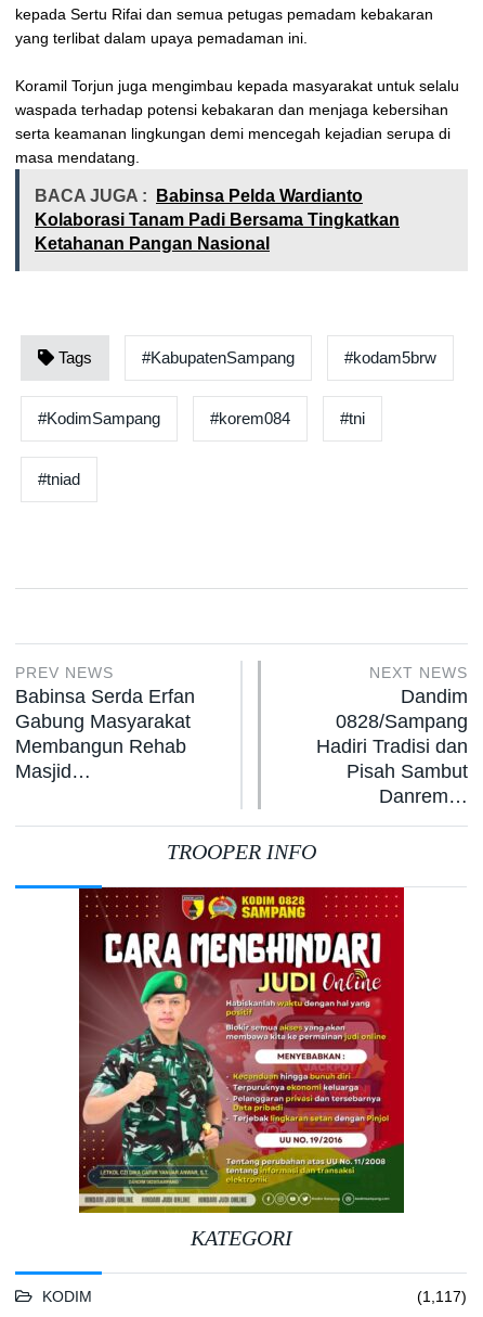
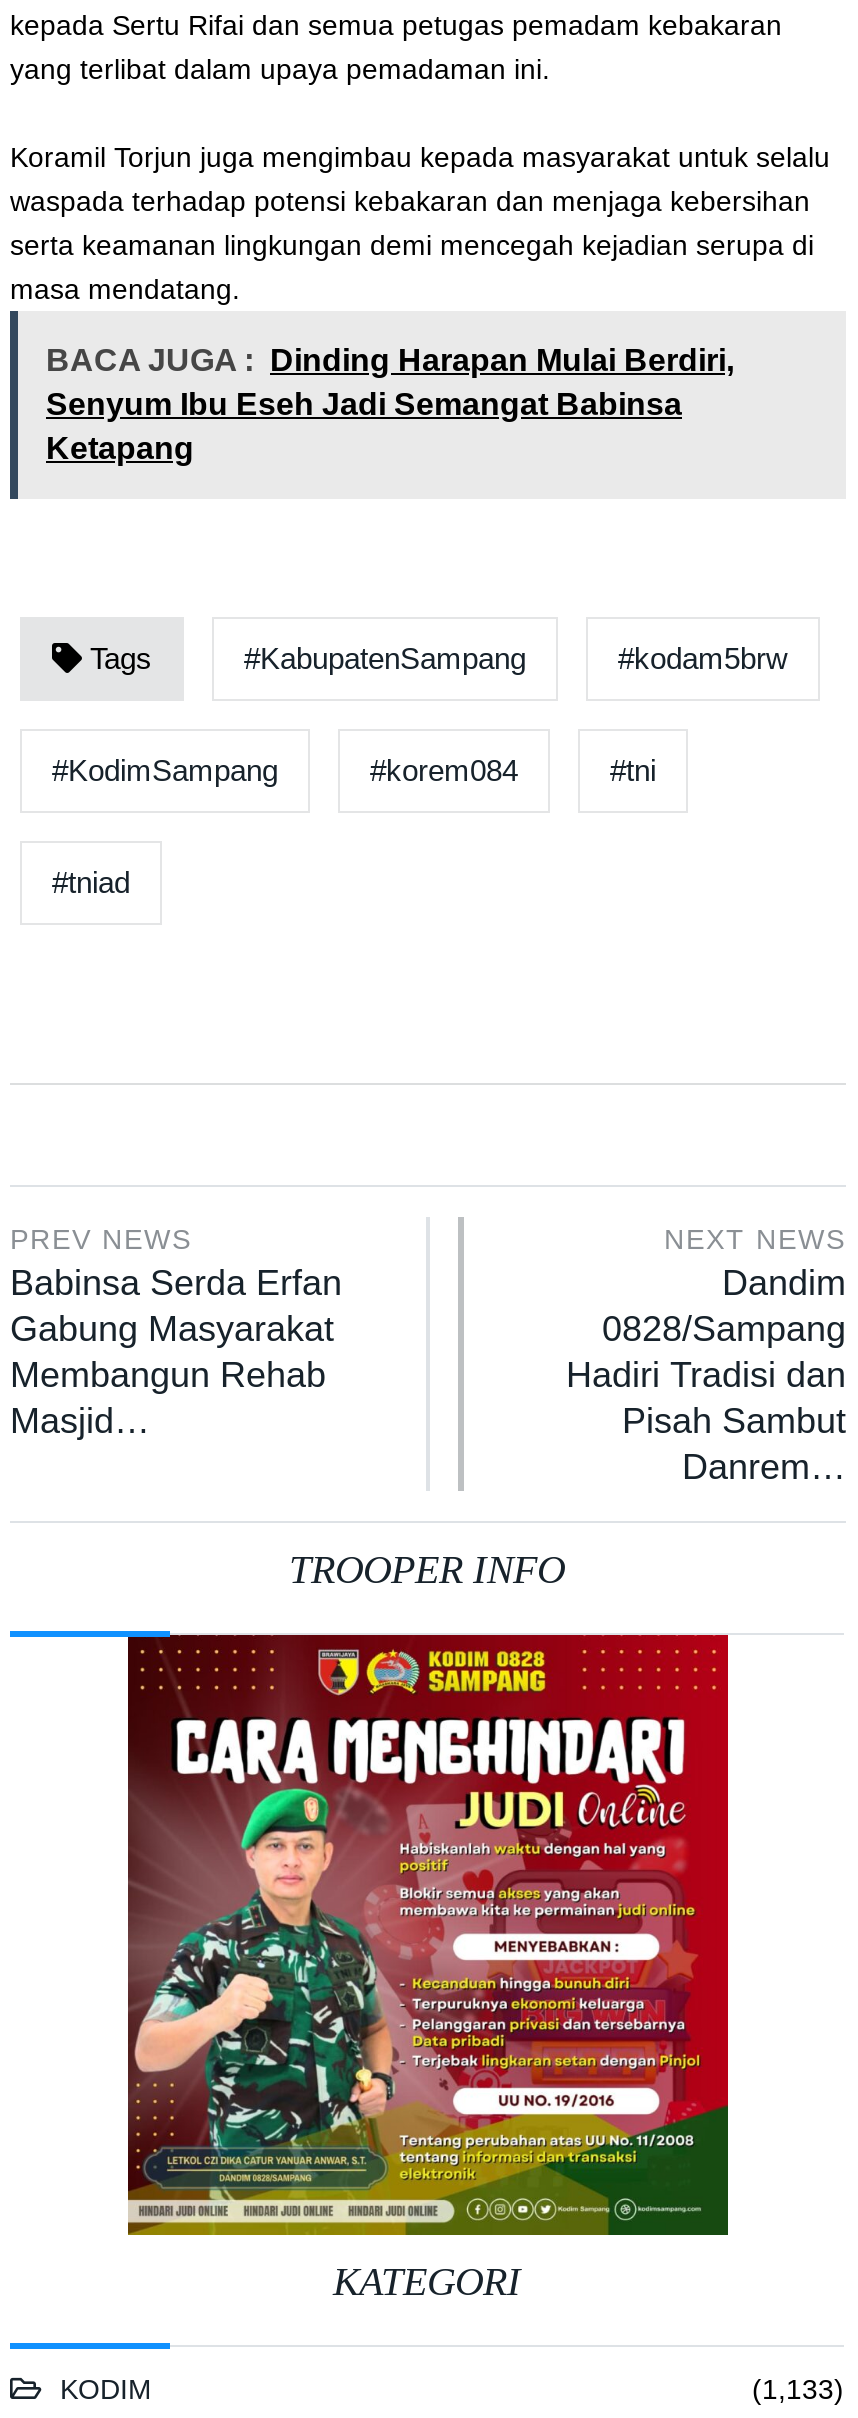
- BACA JUGA : Babinsa Pelda Wardianto
- Kolaborasi Tanam Padi Bersama Tingkatkan
- Ketahanan Pangan Nasional
+ BACA JUGA : Dinding Harapan Mulai Berdiri,
+ Senyum Ibu Eseh Jadi Semangat Babinsa
+ Ketapang

- (1,117)
+ (1,133)
